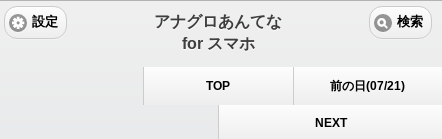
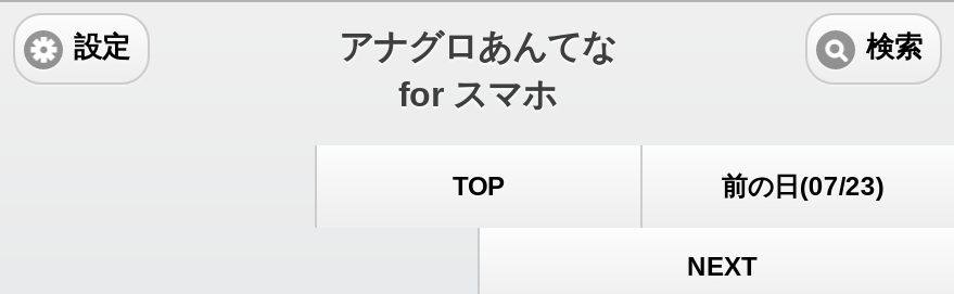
- 前の日(07/21)
+ 前の日(07/23)
